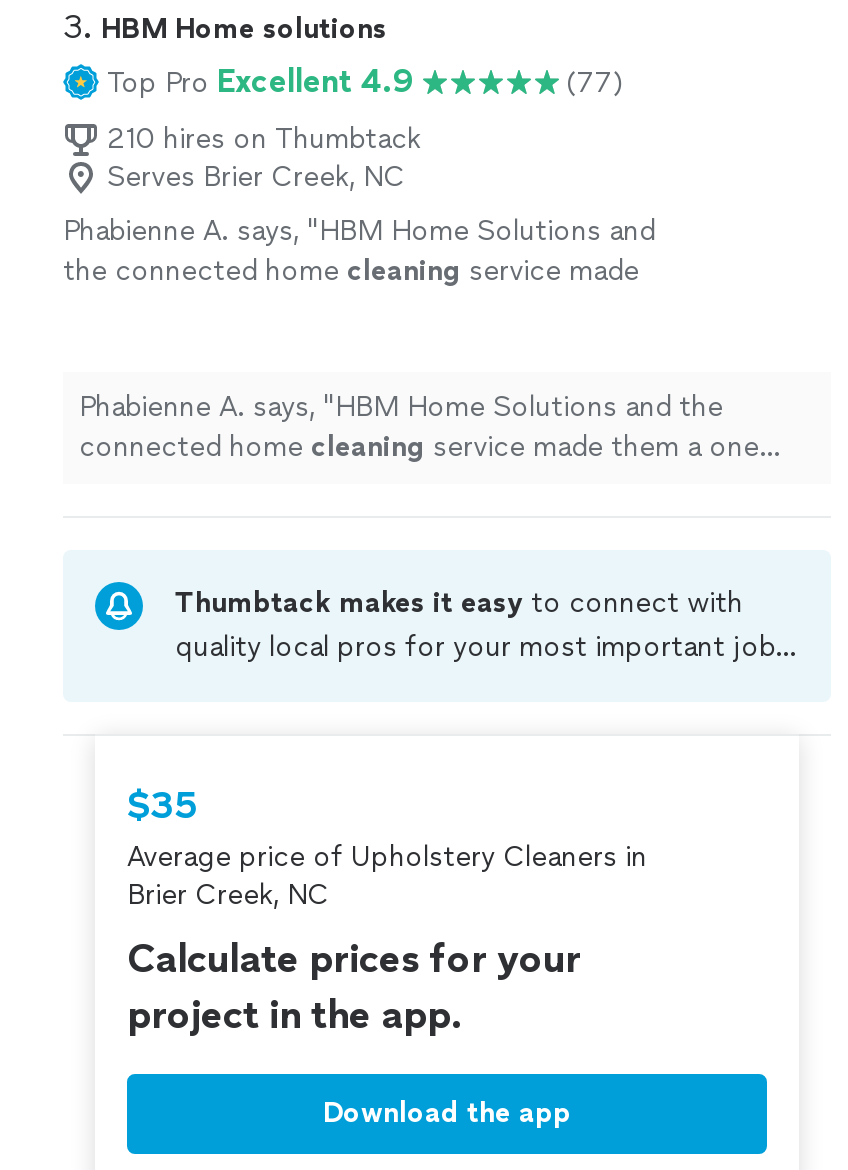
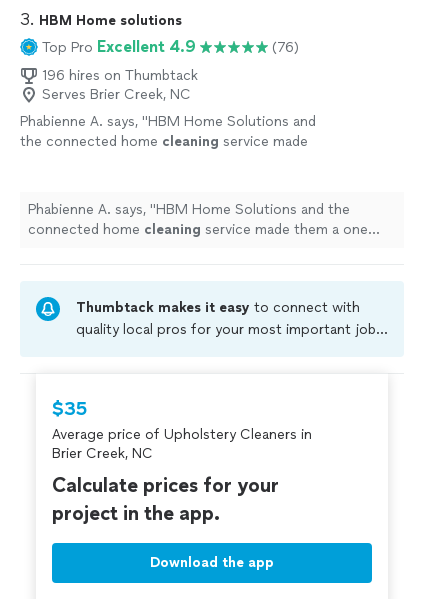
- (77)
+ (76)

- 210 hires on Thumbtack
+ 196 hires on Thumbtack
